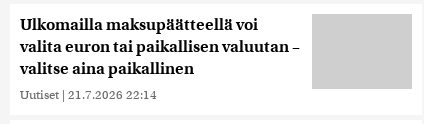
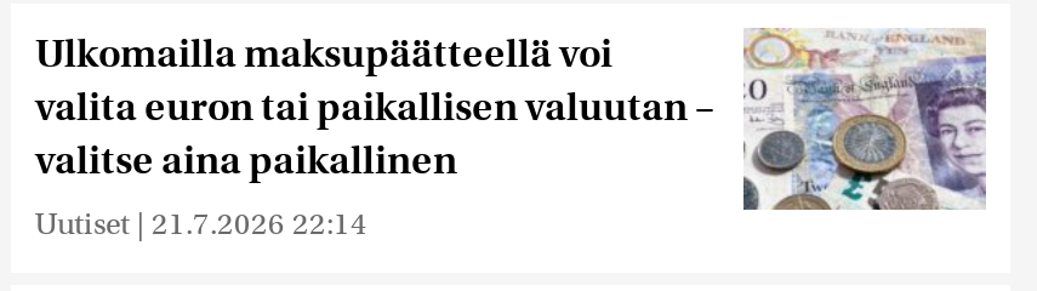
+ [image]
